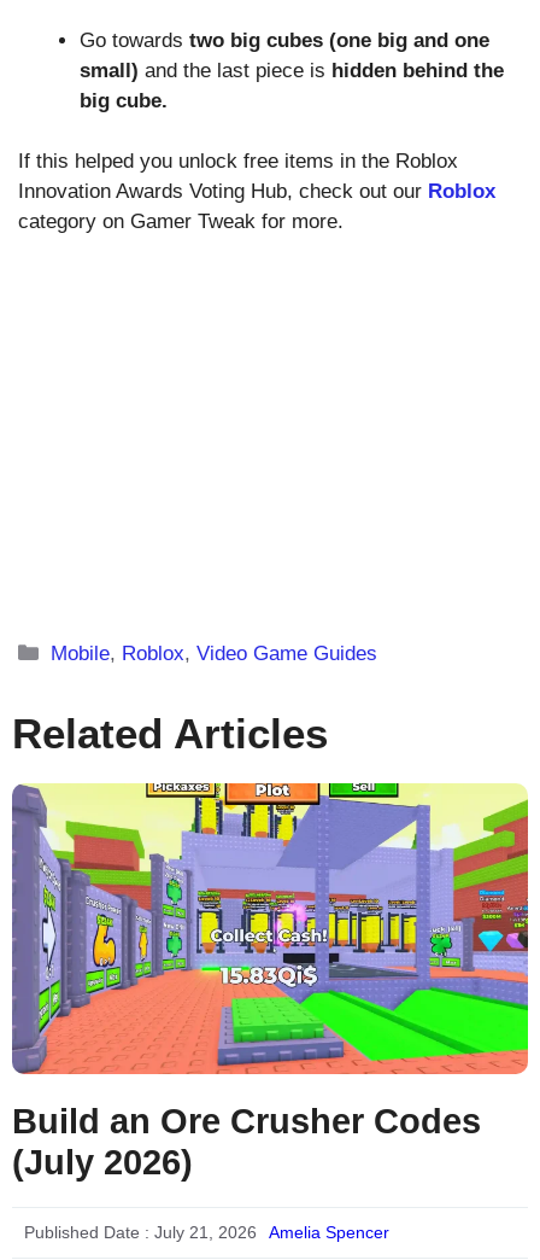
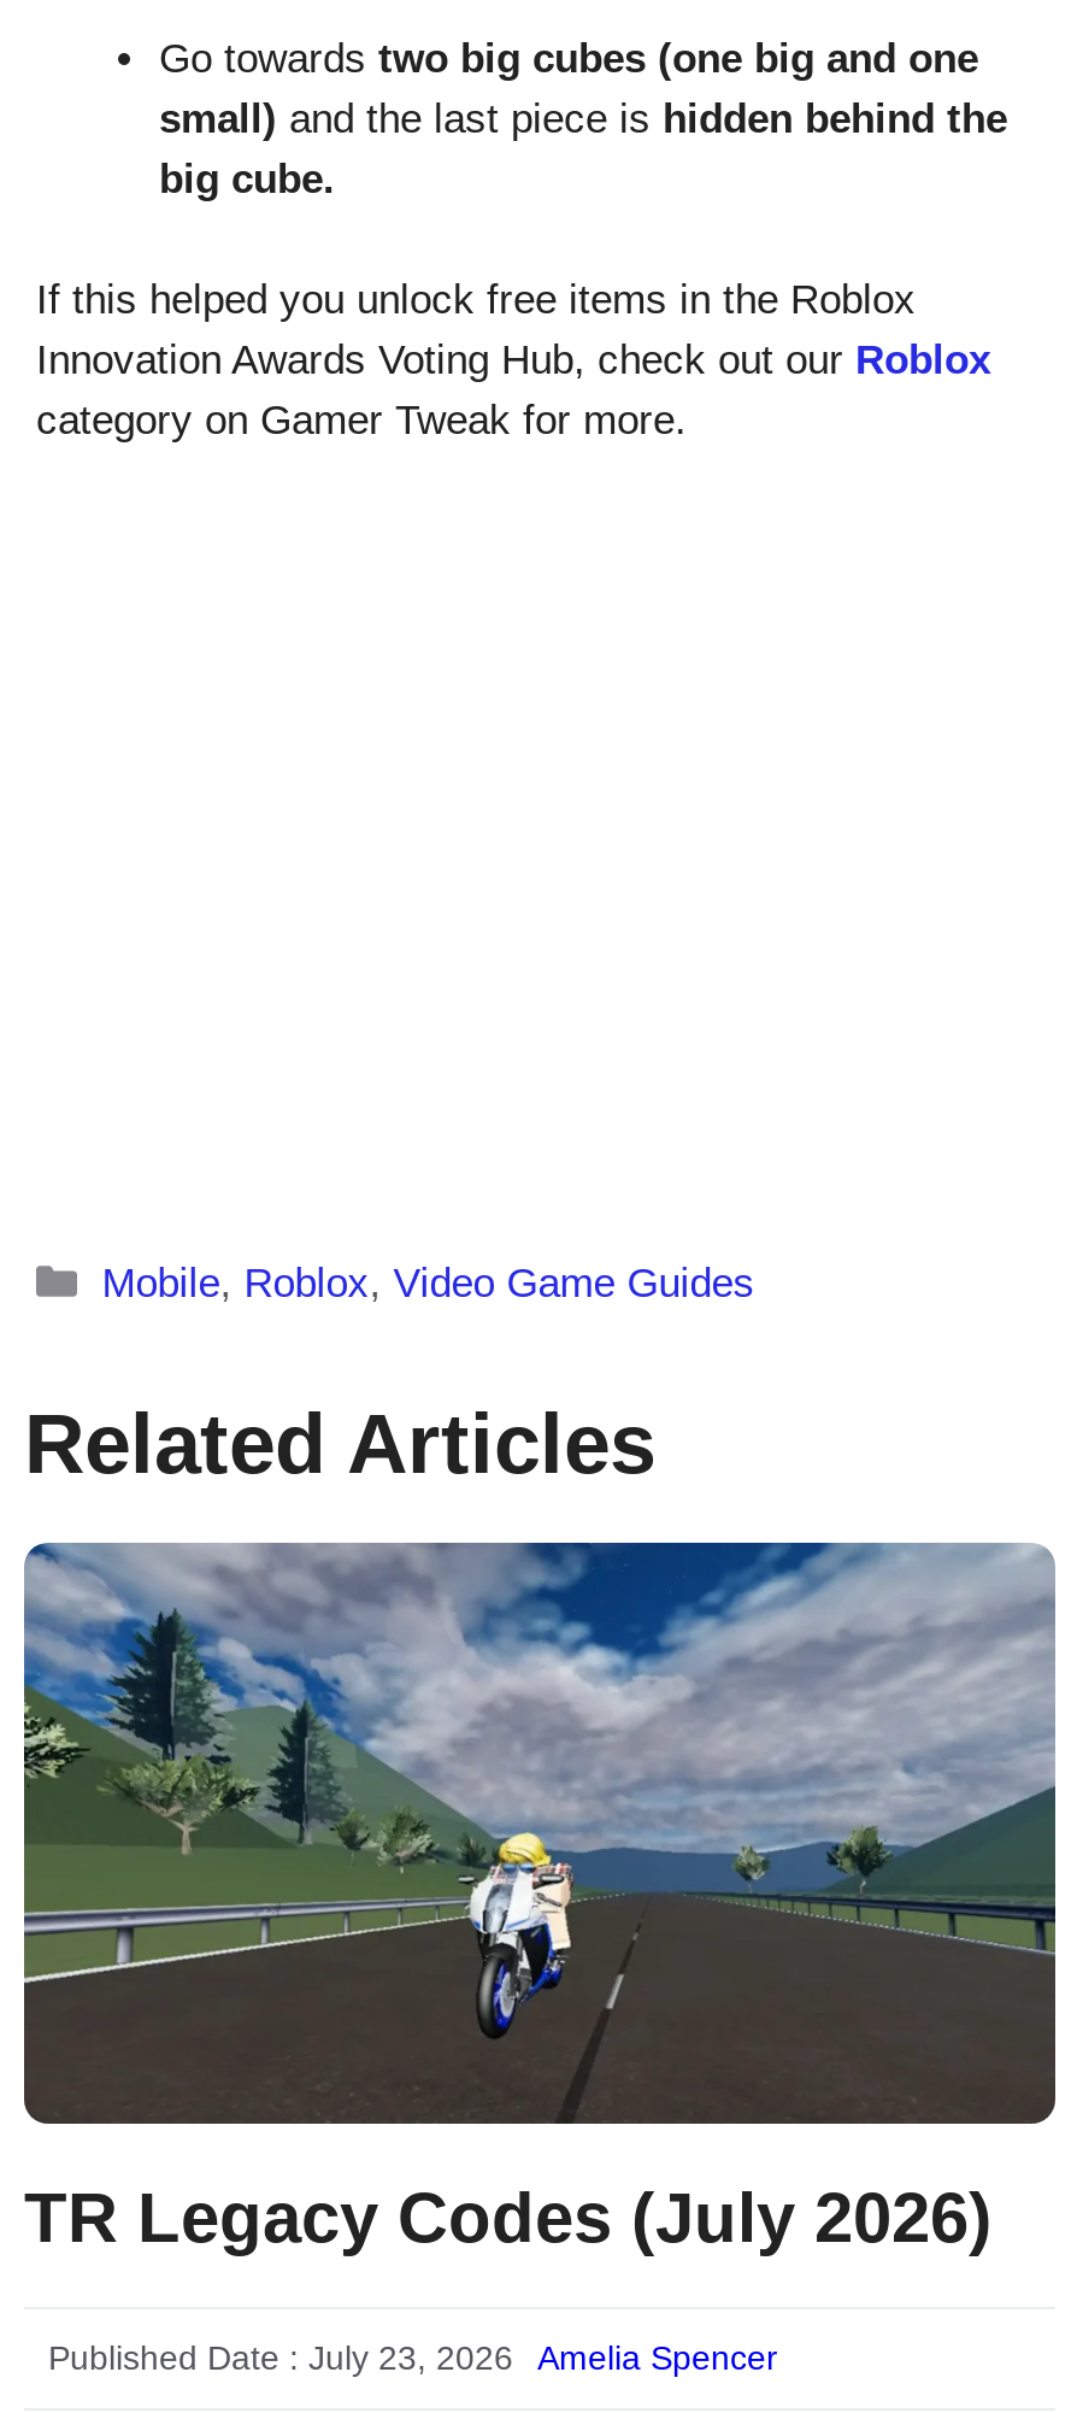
- [image]
- Build an Ore Crusher Codes
- (July 2026)
+ [image]
+ TR Legacy Codes (July 2026)

- Published Date : July 21, 2026
+ Published Date : July 23, 2026
